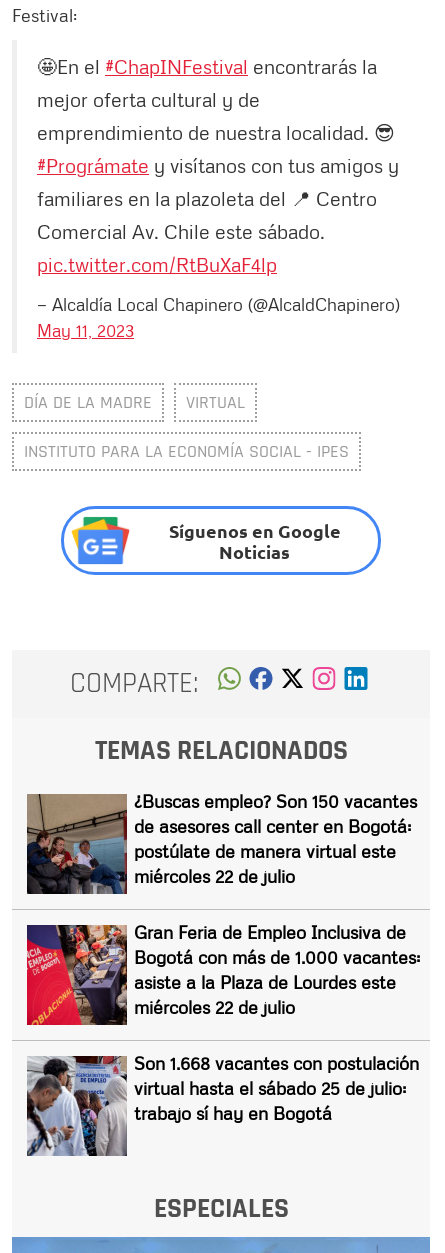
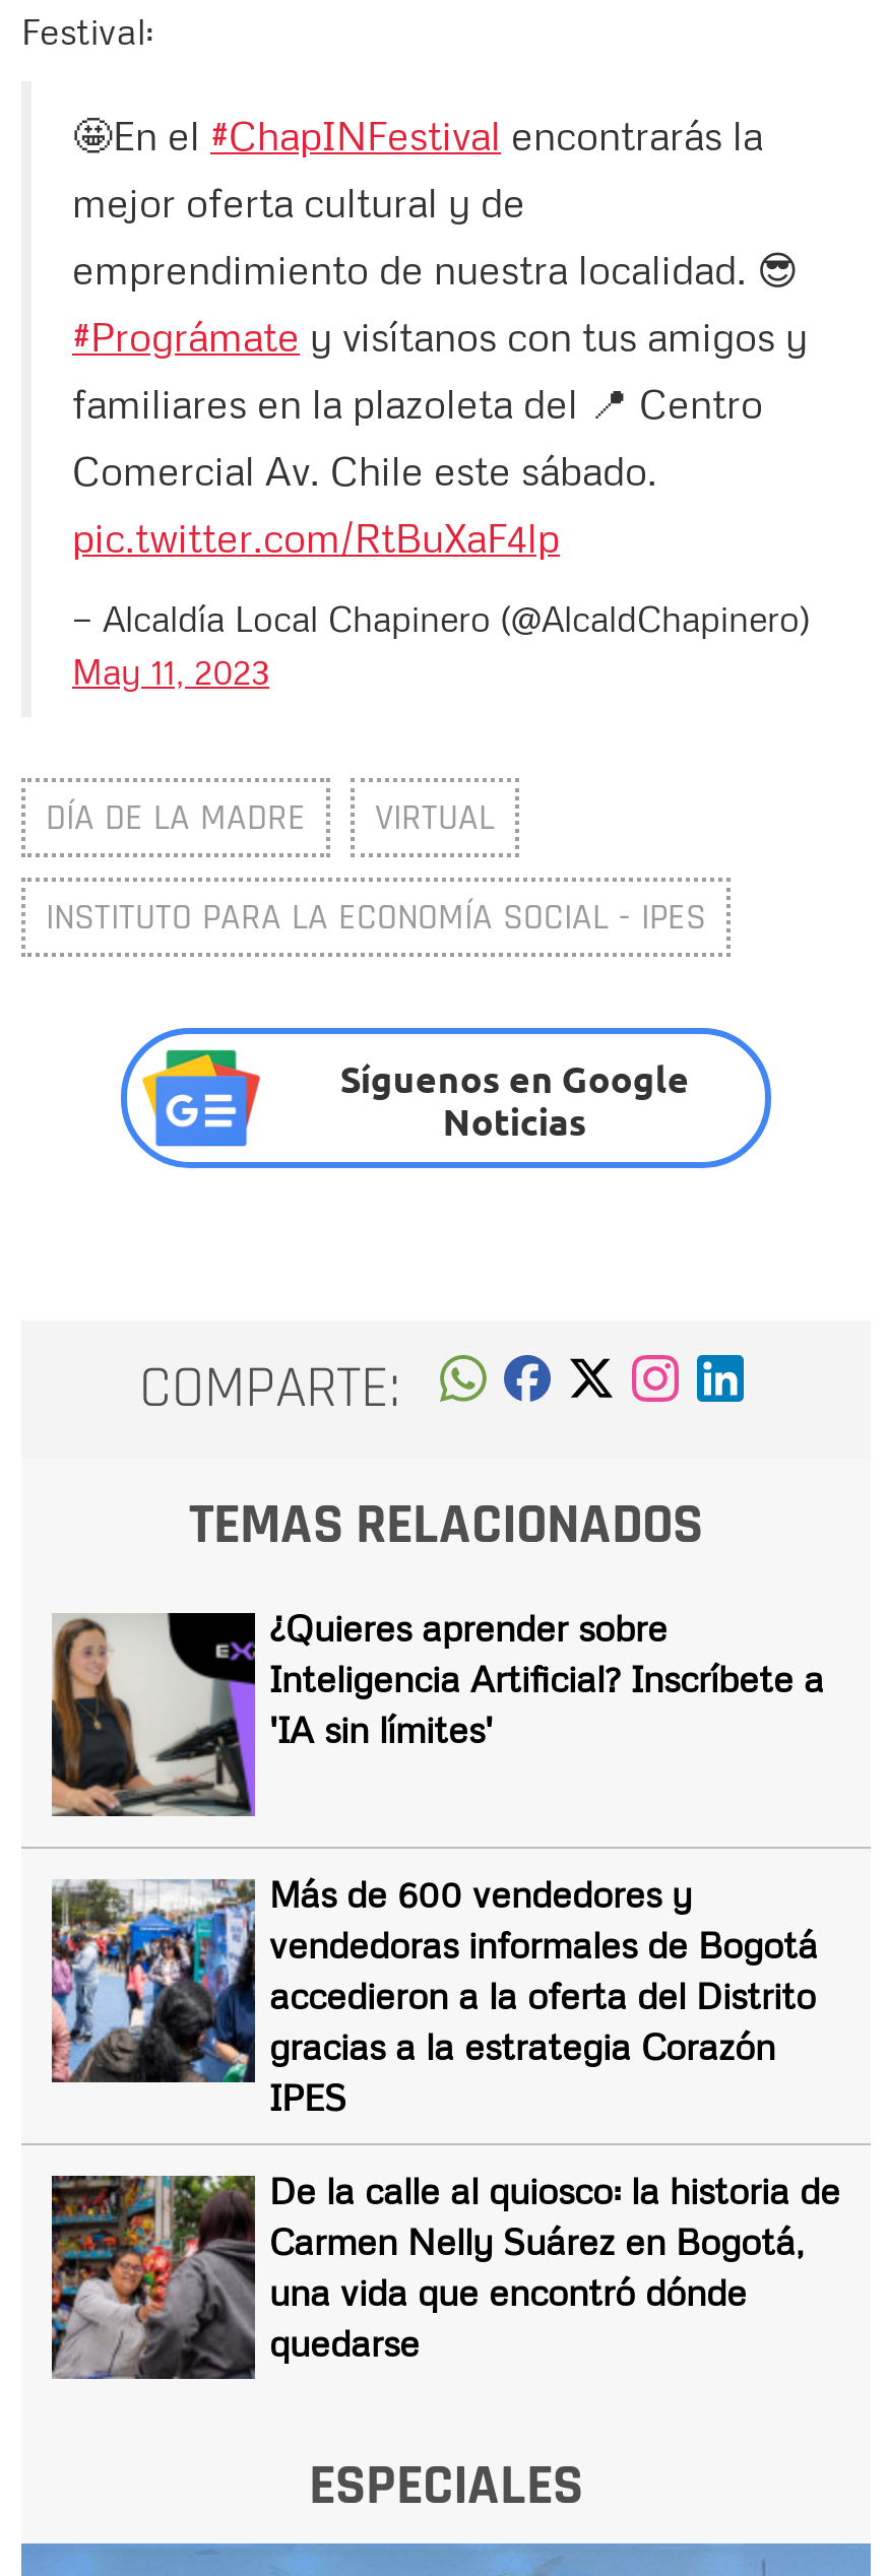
- [image]
- ¿Buscas empleo? Son 150 vacantes
- de asesores call center en Bogotá:
- postúlate de manera virtual este
- miércoles 22 de julio
+ [image]
+ ¿Quieres aprender sobre
+ Inteligencia Artificial? Inscríbete a
+ 'IA sin límites'

- [image]
- Gran Feria de Empleo Inclusiva de
- Bogotá con más de 1.000 vacantes:
- asiste a la Plaza de Lourdes este
- miércoles 22 de julio
+ [image]
+ Más de 600 vendedores y
+ vendedoras informales de Bogotá
+ accedieron a la oferta del Distrito
+ gracias a la estrategia Corazón
+ IPES

- [image]
- Son 1.668 vacantes con postulación
- virtual hasta el sábado 25 de julio:
- trabajo sí hay en Bogotá
+ [image]
+ De la calle al quiosco: la historia de
+ Carmen Nelly Suárez en Bogotá,
+ una vida que encontró dónde
+ quedarse
